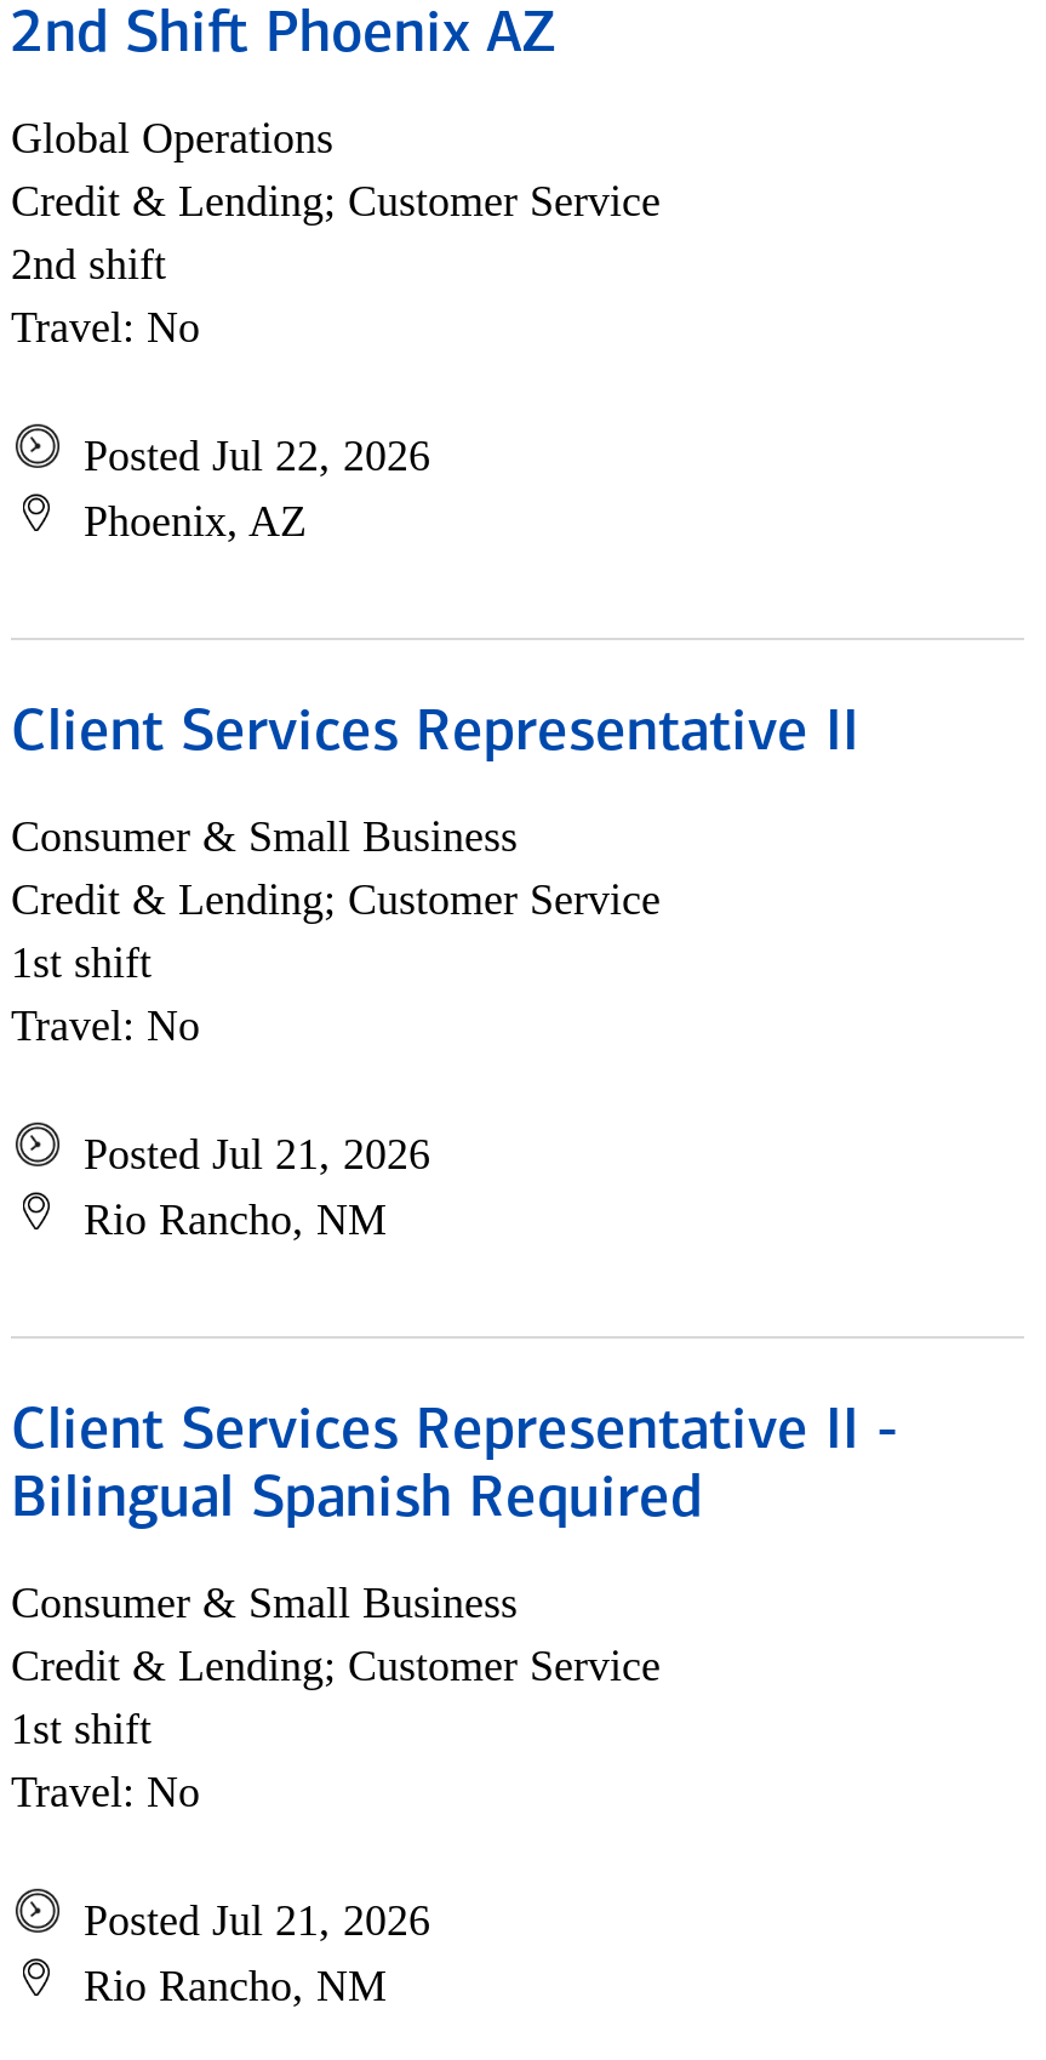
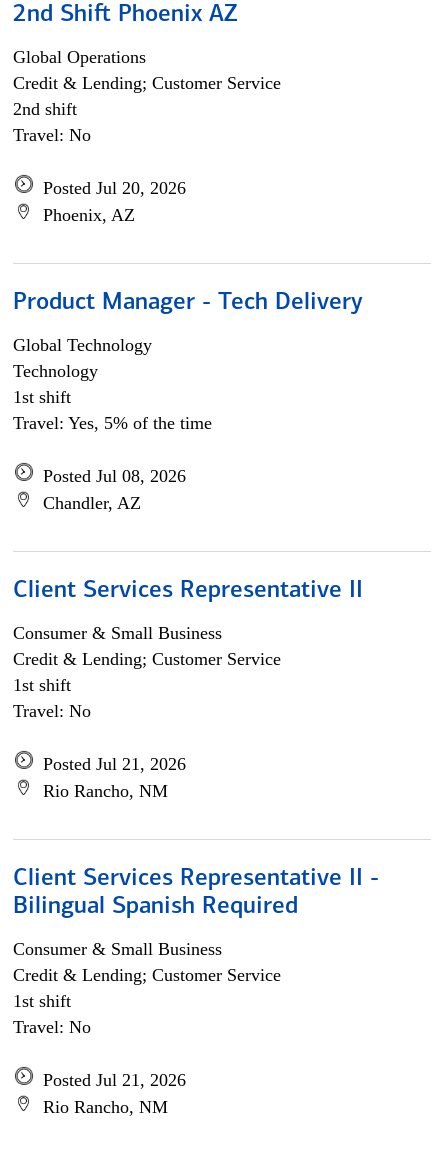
- Posted Jul 22, 2026
+ Posted Jul 20, 2026

+ Product Manager - Tech Delivery
+ Global Technology
+ Technology
+ 1st shift
+ Travel: Yes, 5% of the time
+ Posted Jul 08, 2026
+ Chandler, AZ
